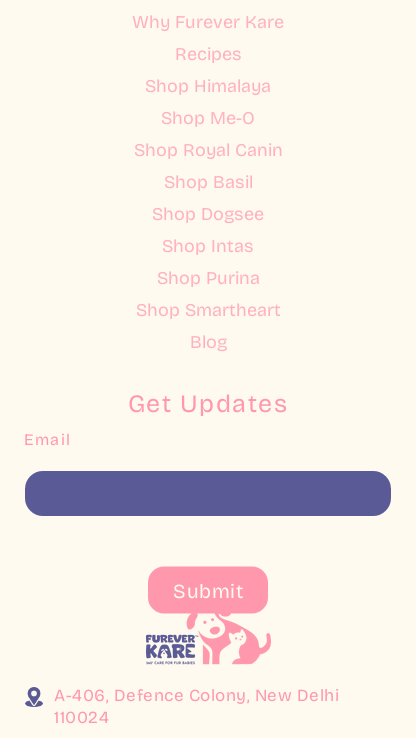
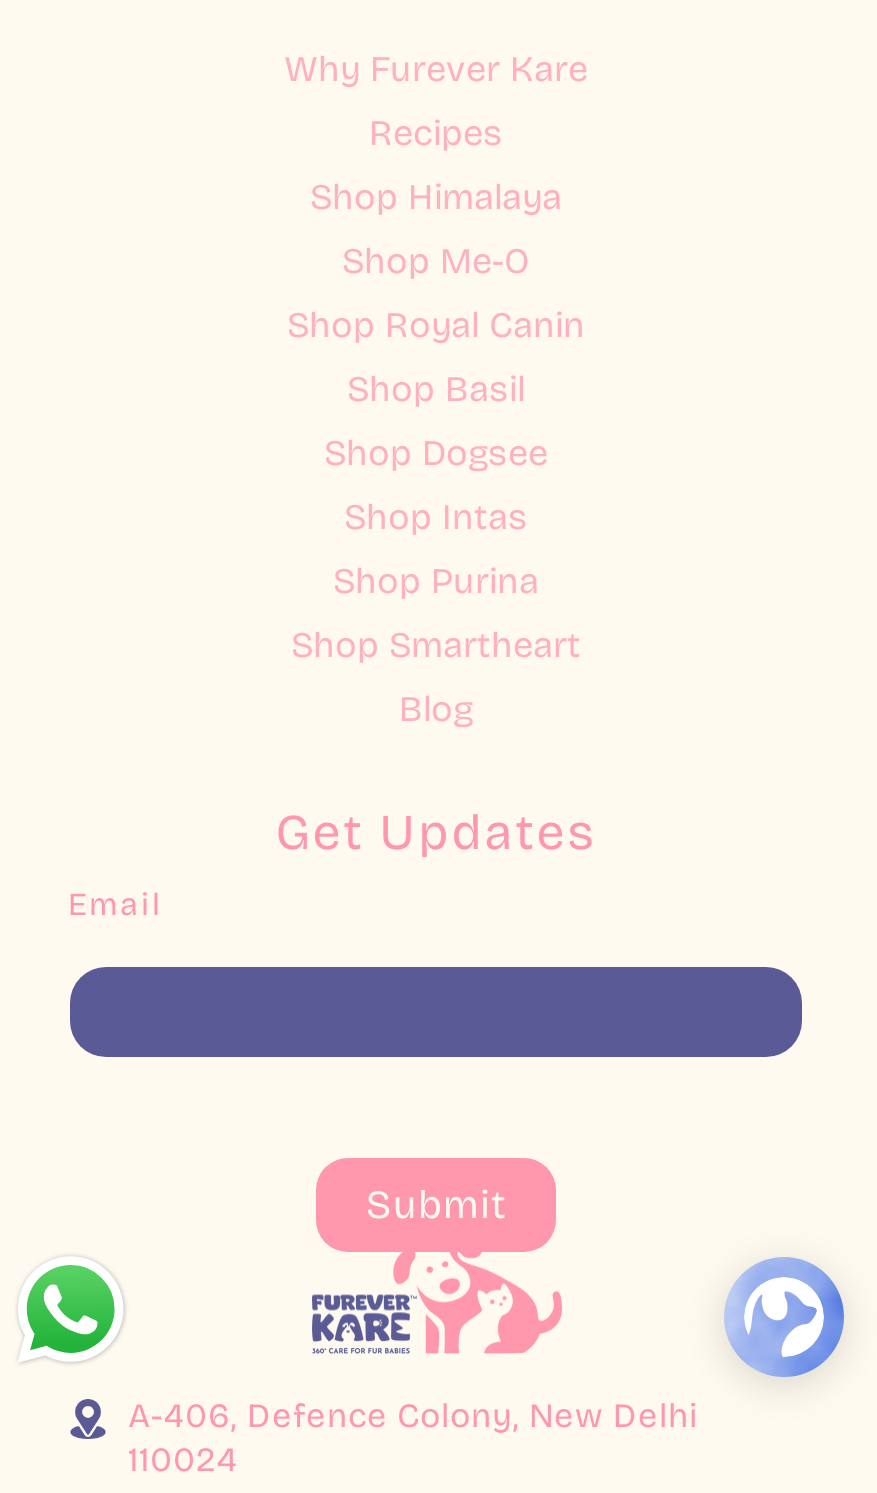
+ [image]

+ [image]
